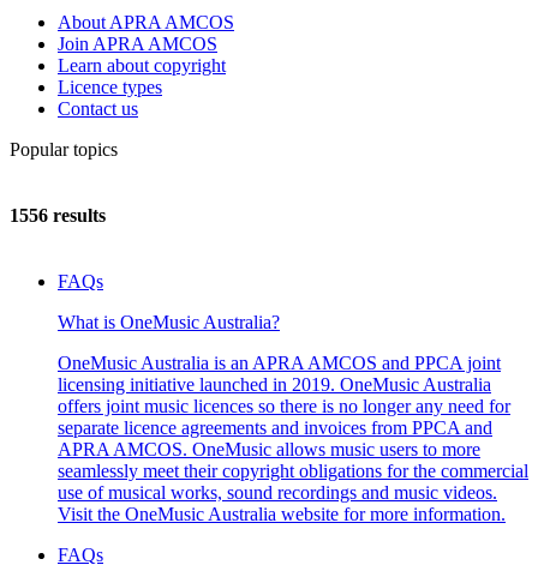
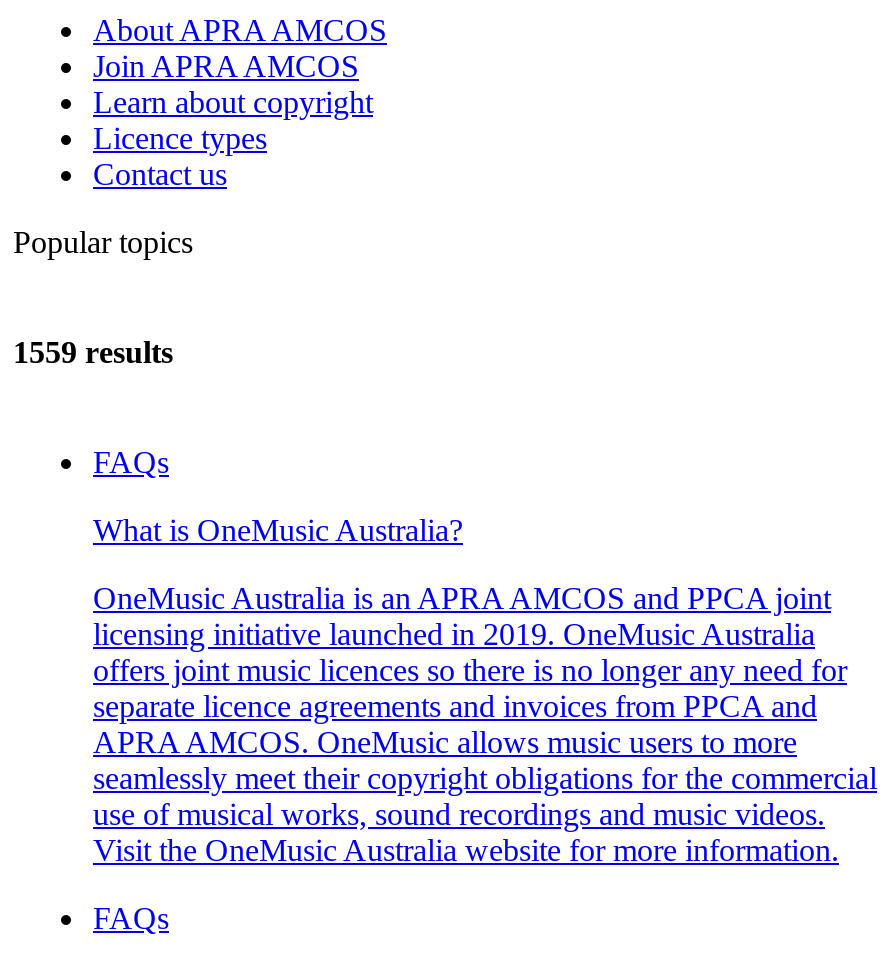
- 1556 results
+ 1559 results
